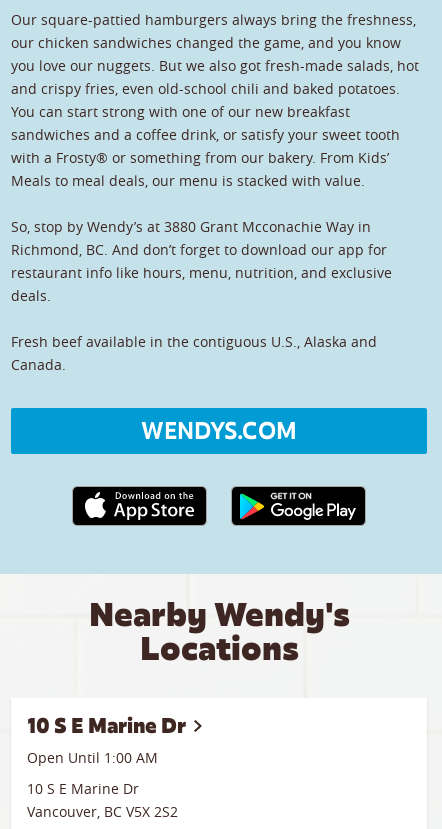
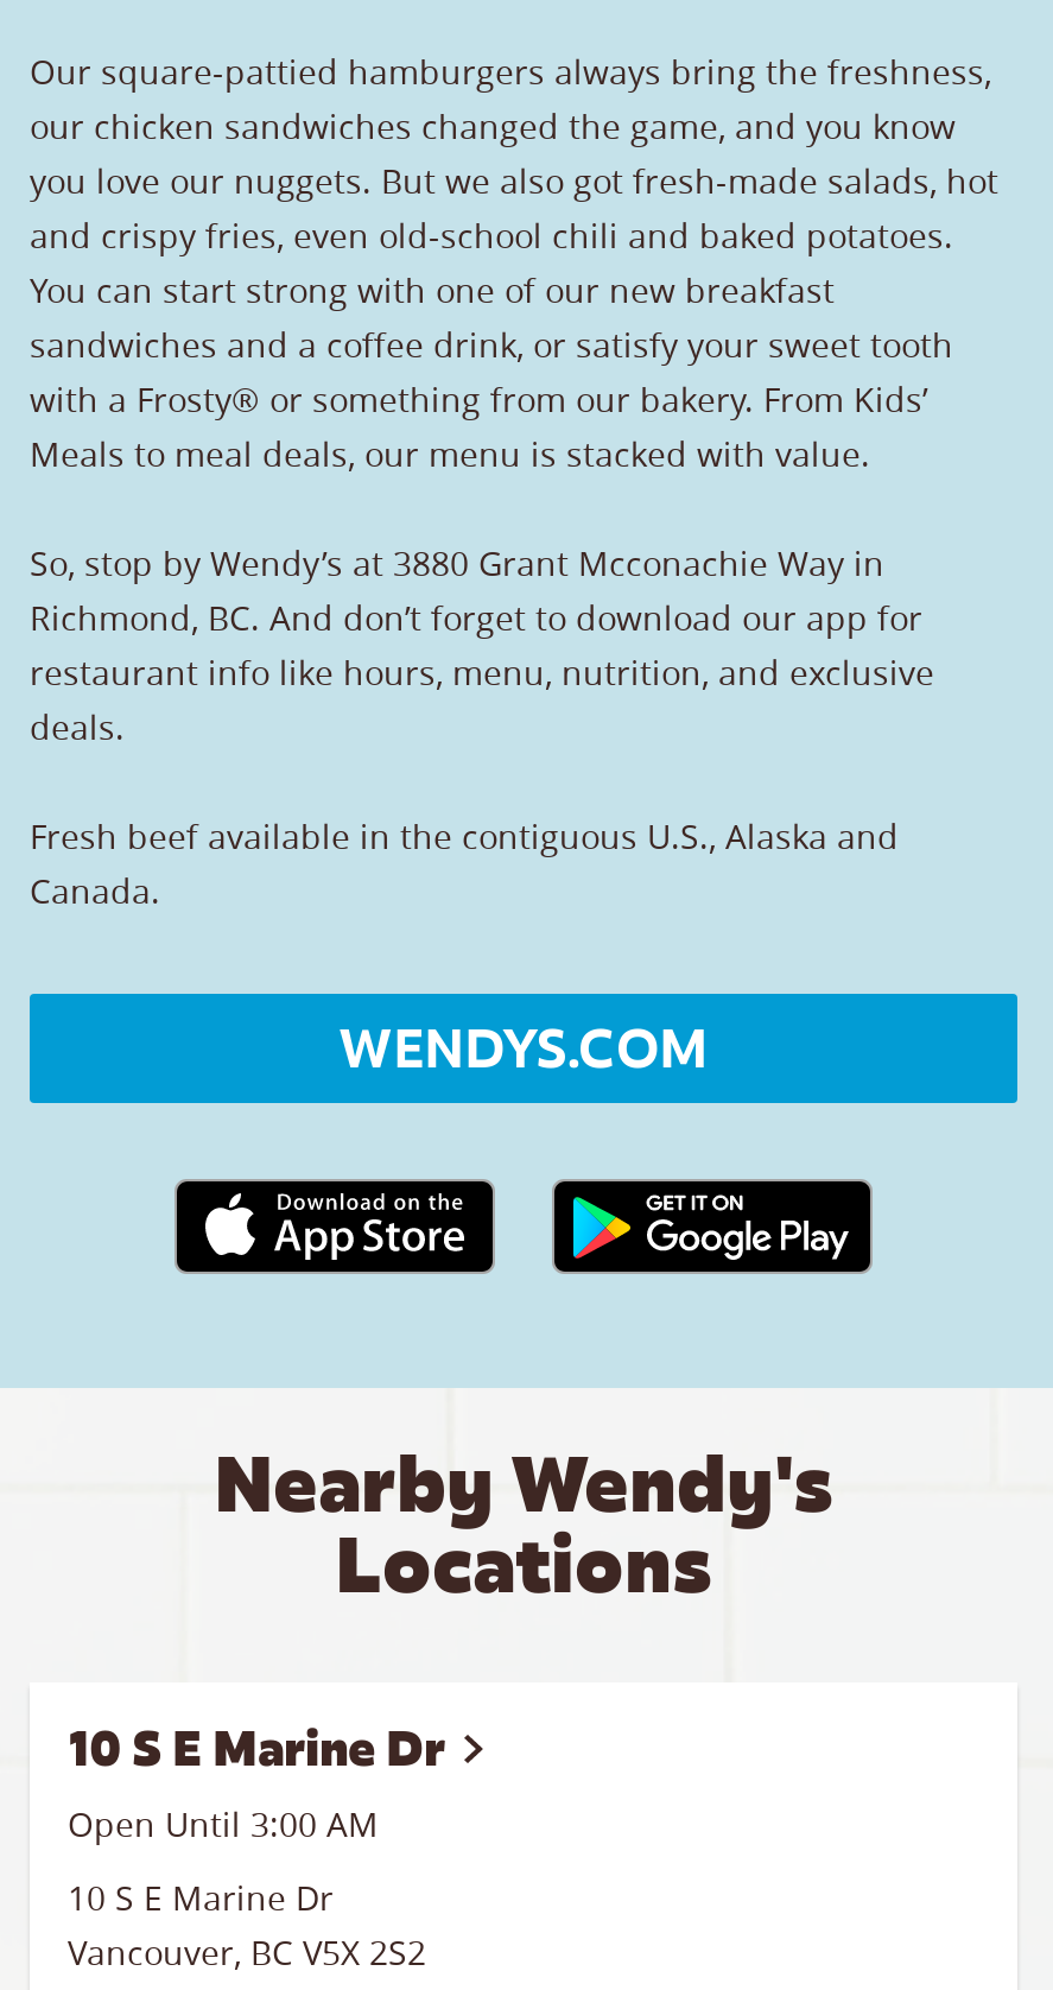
- Open Until 1:00 AM
+ Open Until 3:00 AM
